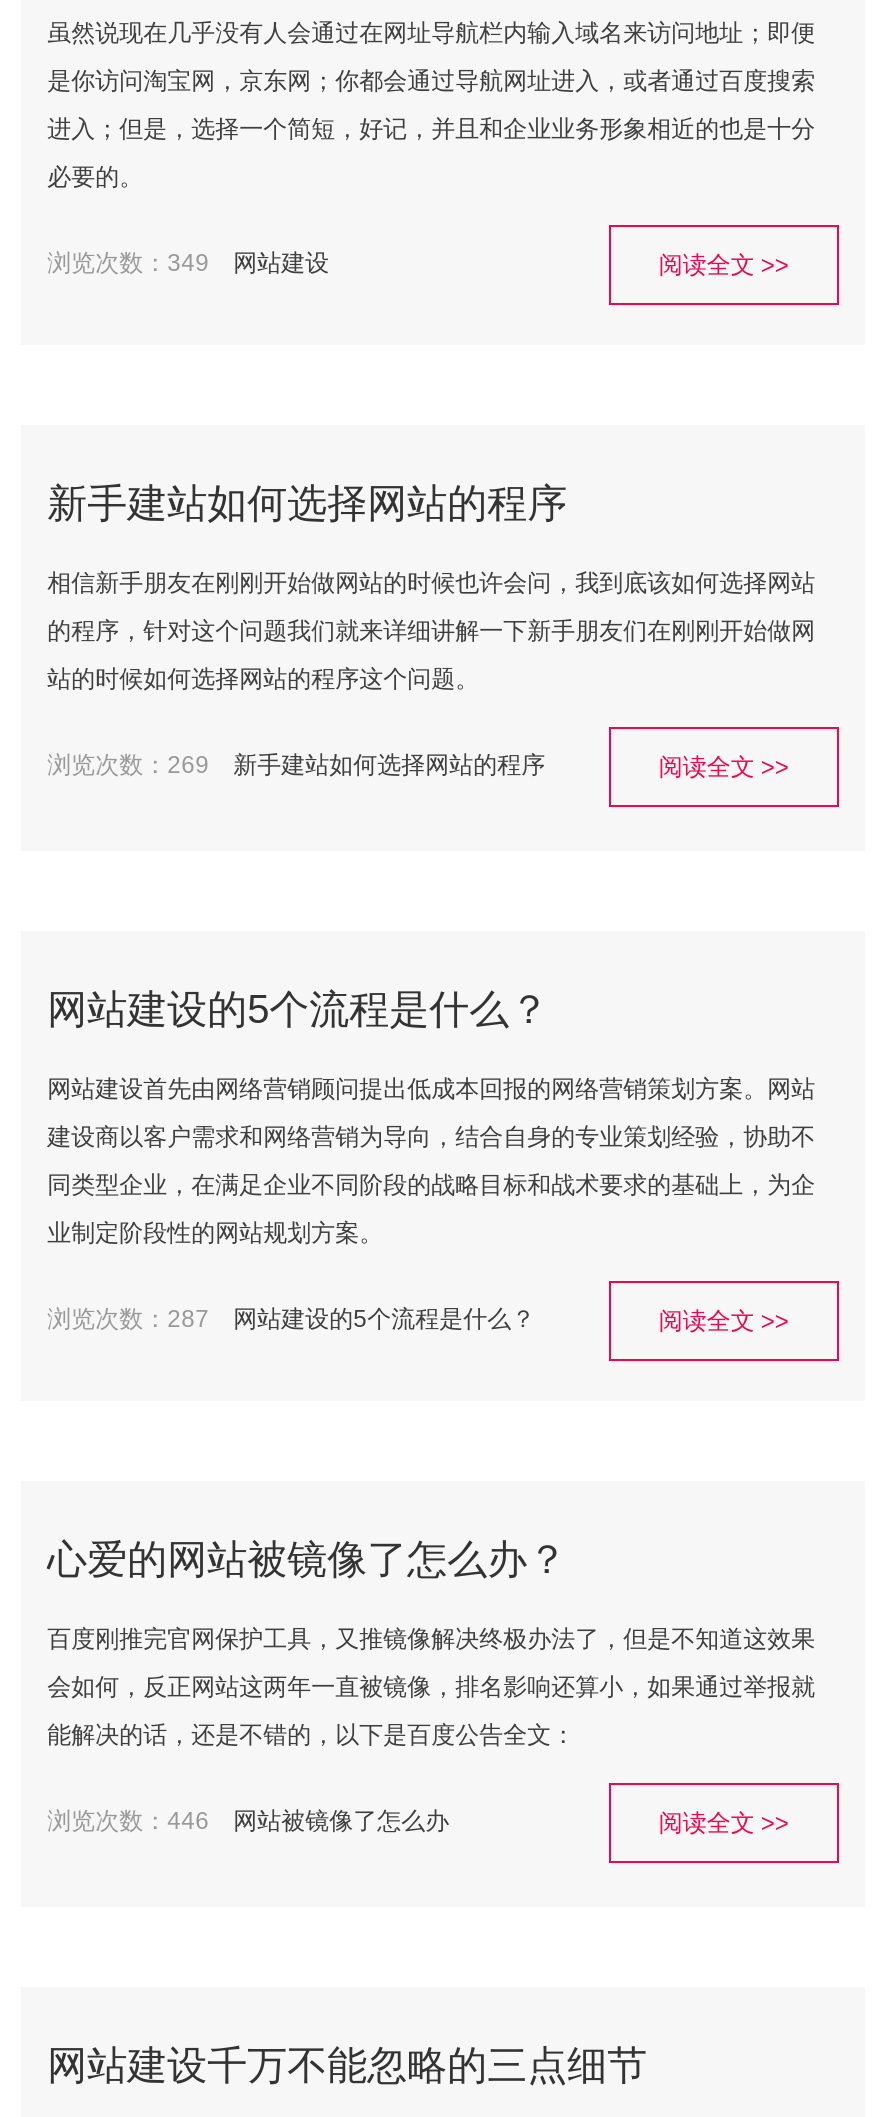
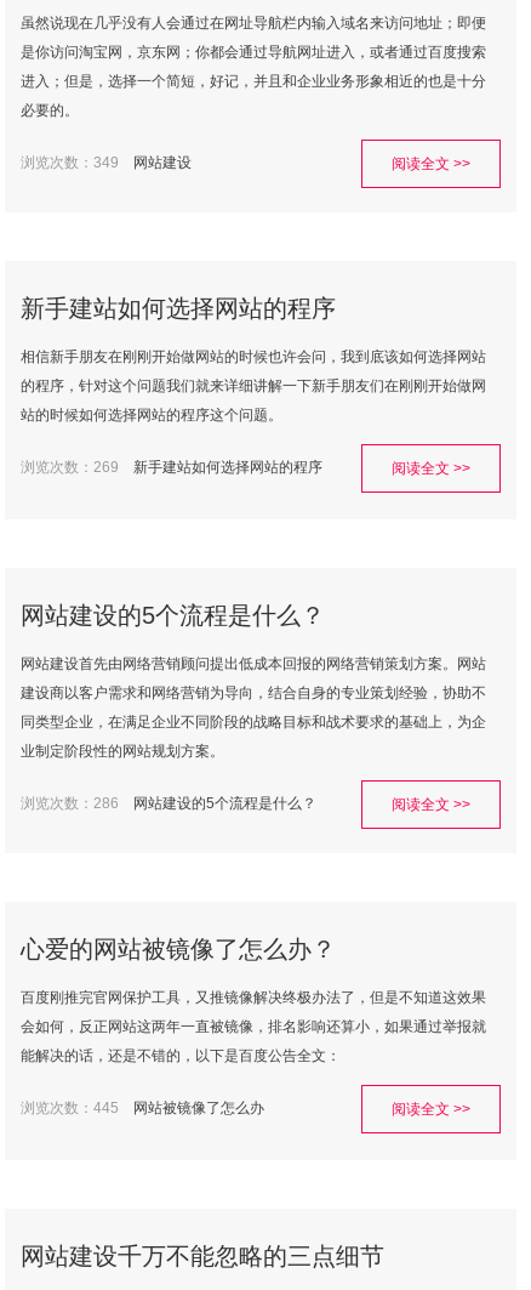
- 浏览次数：287网站建设的5个流程是什么？
+ 浏览次数：286网站建设的5个流程是什么？

- 浏览次数：446网站被镜像了怎么办
+ 浏览次数：445网站被镜像了怎么办
